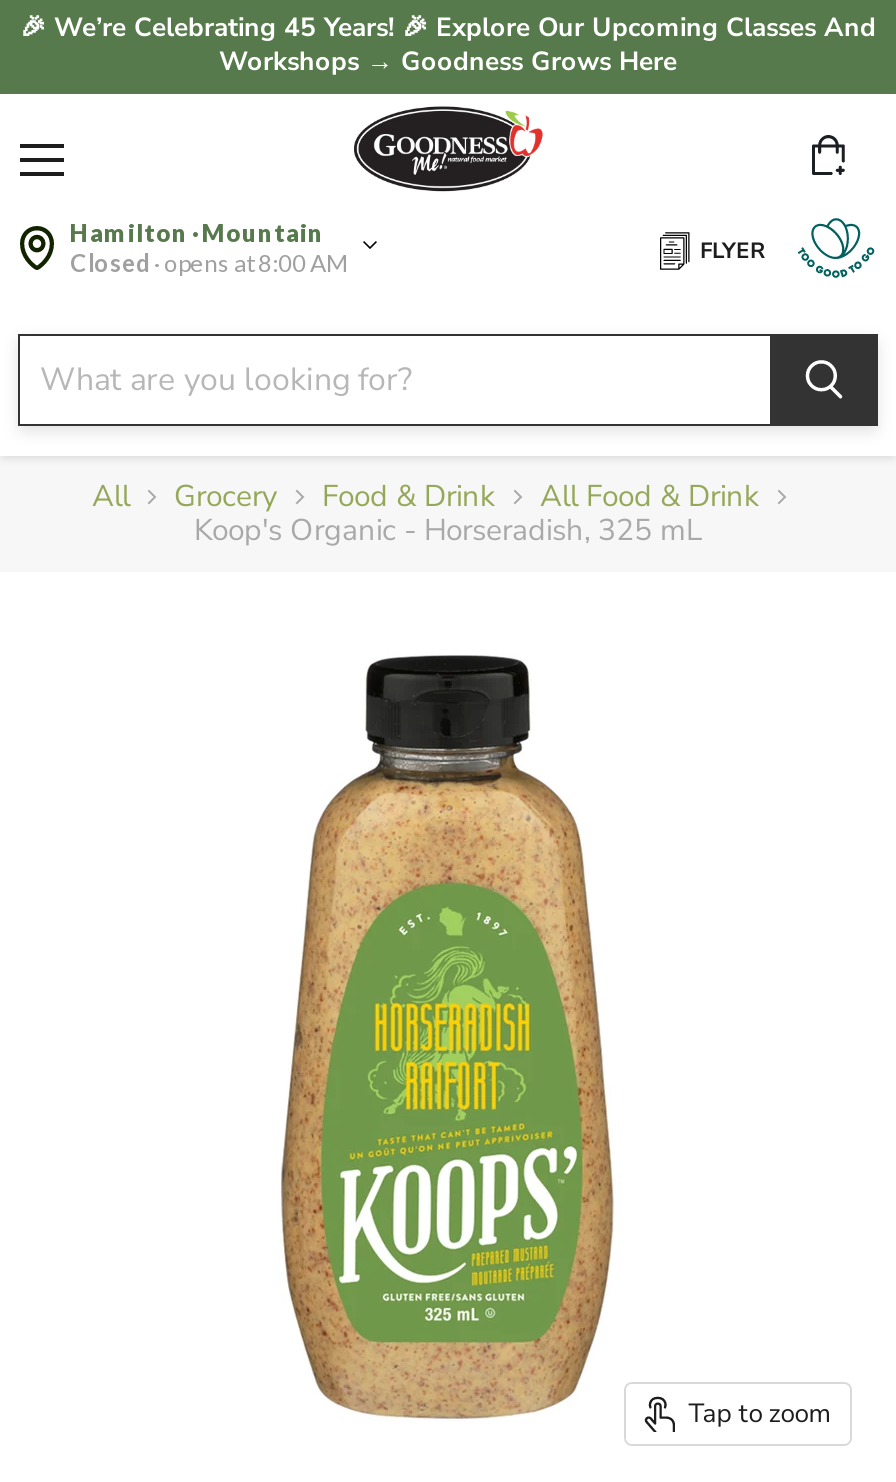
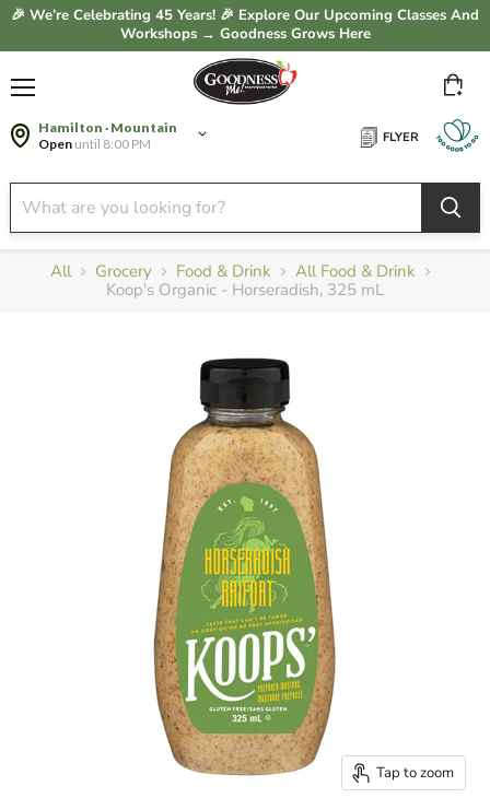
- Closed · opens at 8:00 AM
+ Open until 8:00 PM
